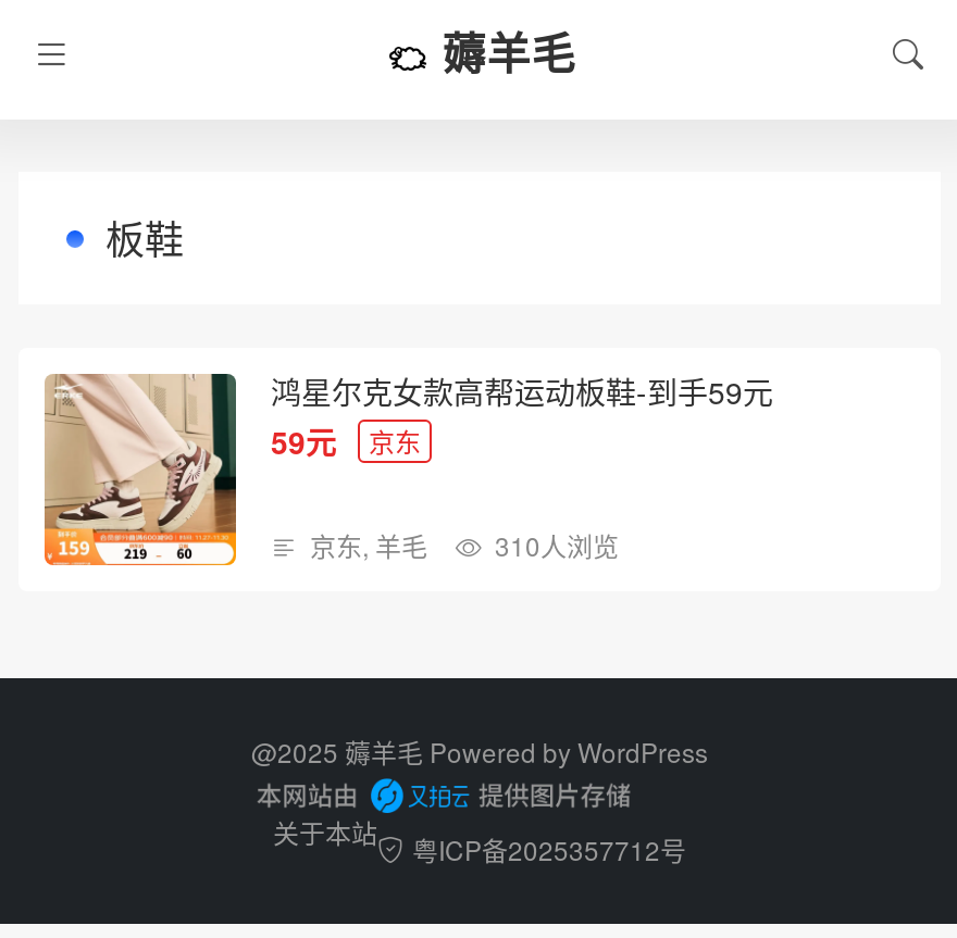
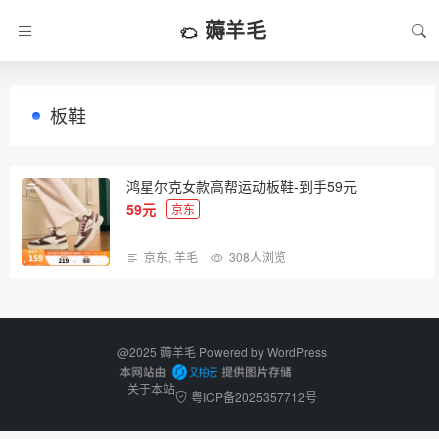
- 京东,羊毛 310人浏览
+ 京东,羊毛 308人浏览
